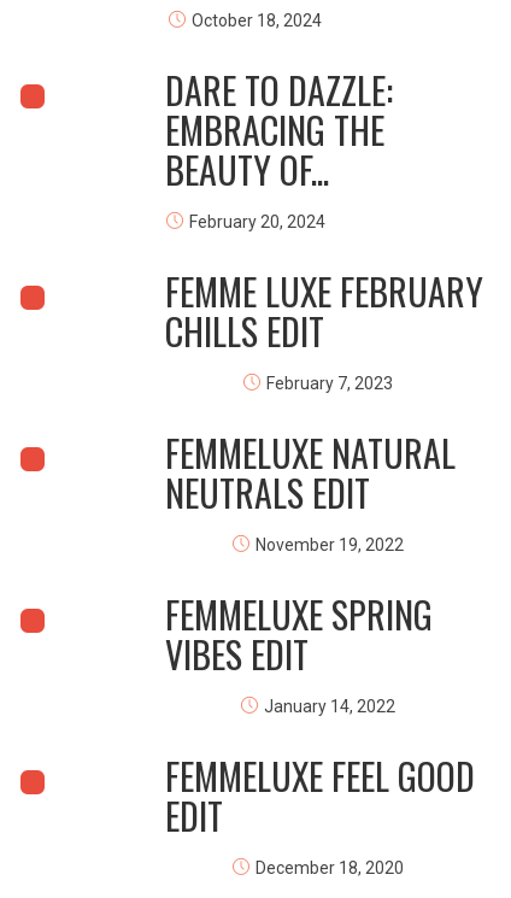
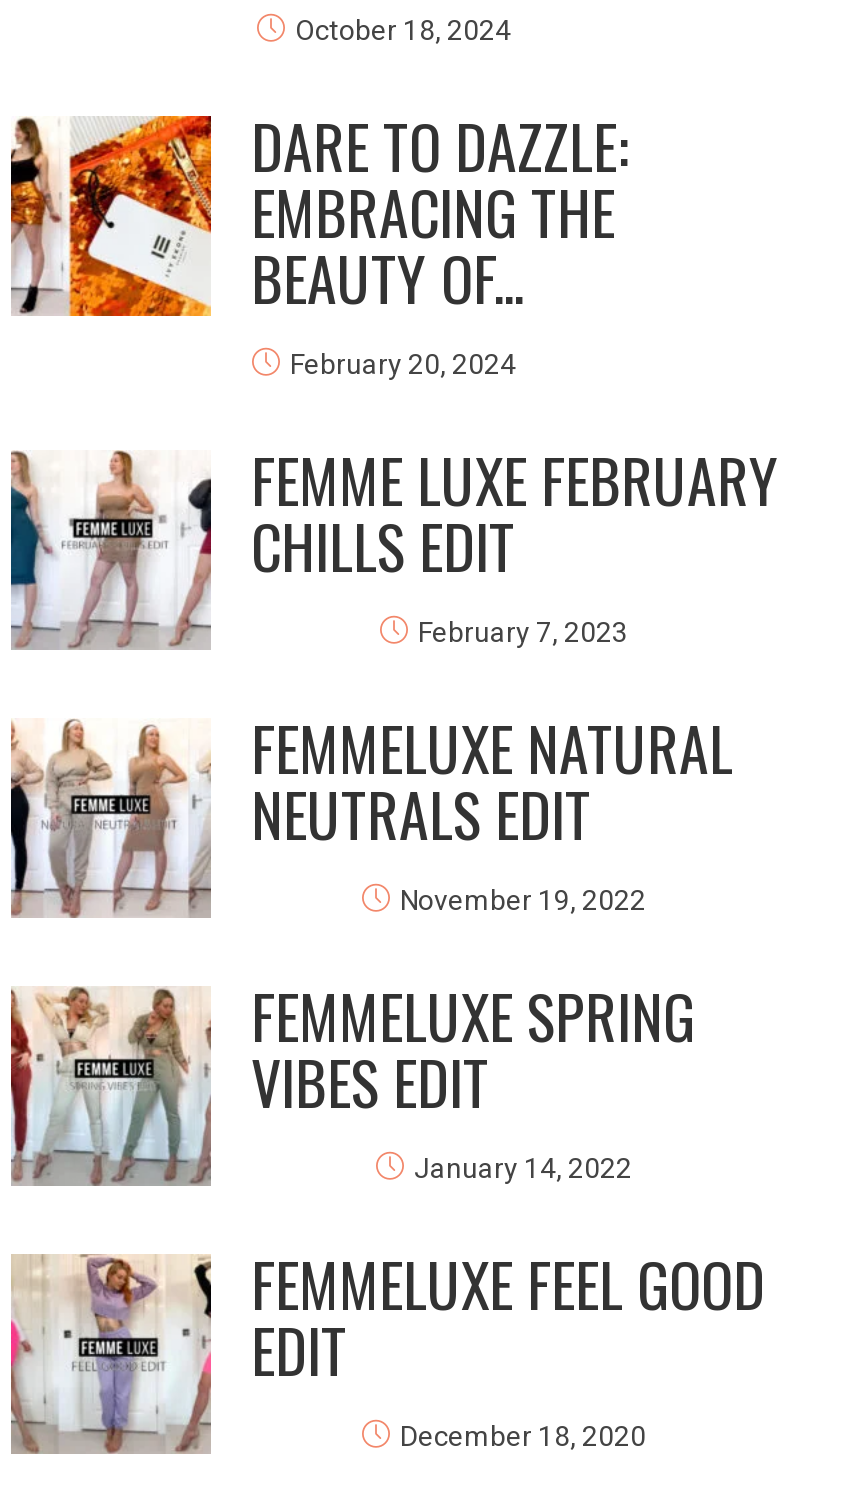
+ [image]

+ [image]

+ [image]

+ [image]

+ [image]
